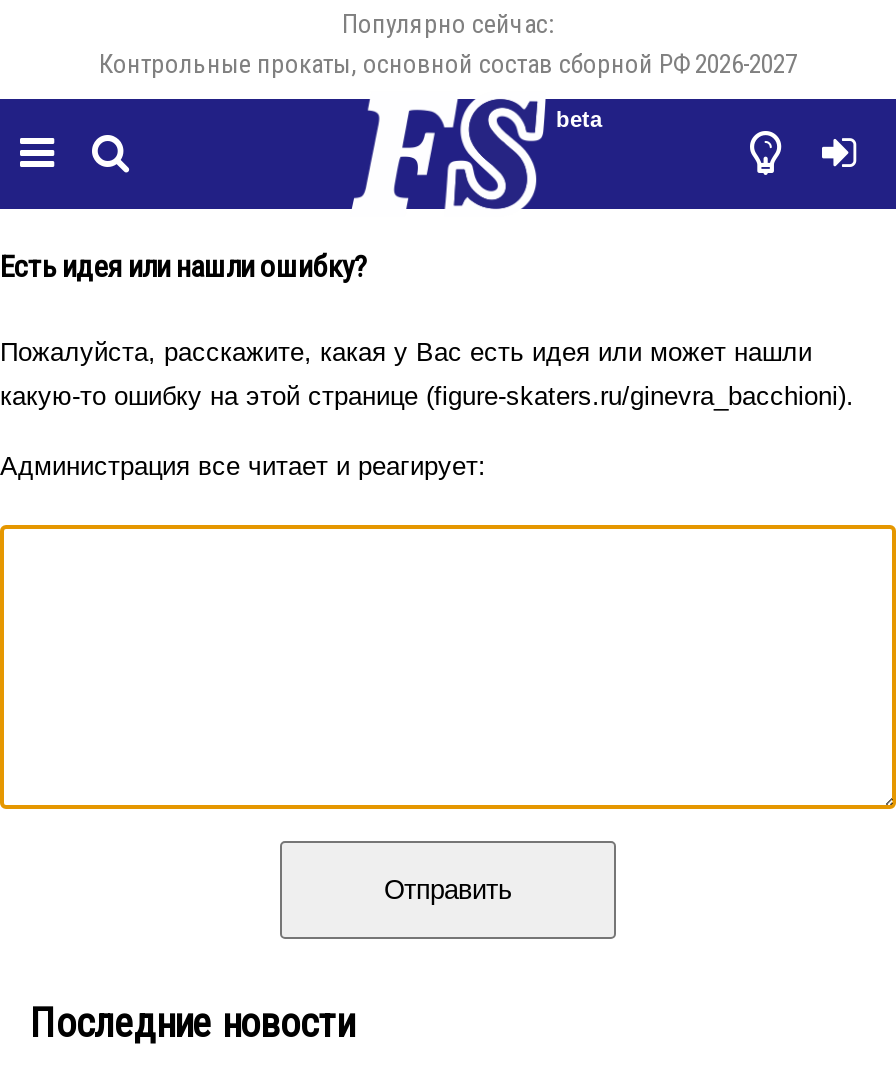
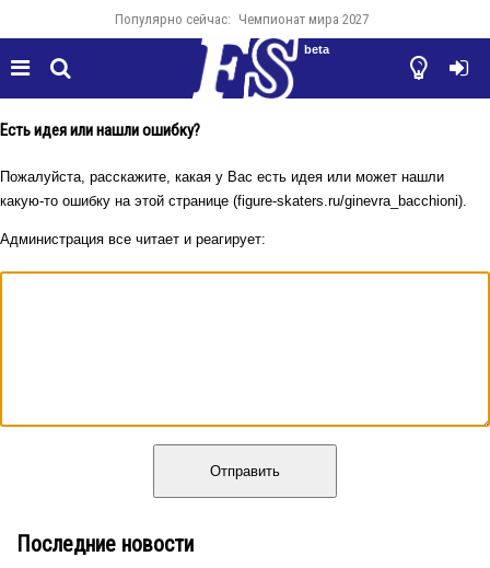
- Популярно сейчас:
- Контрольные прокаты, основной состав сборной РФ 2026-2027
+ Популярно сейчас: Чемпионат мира 2027
